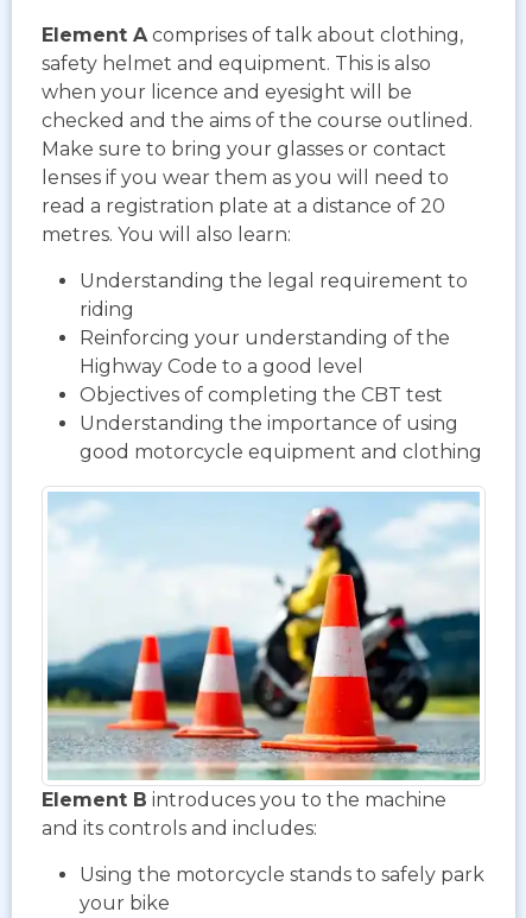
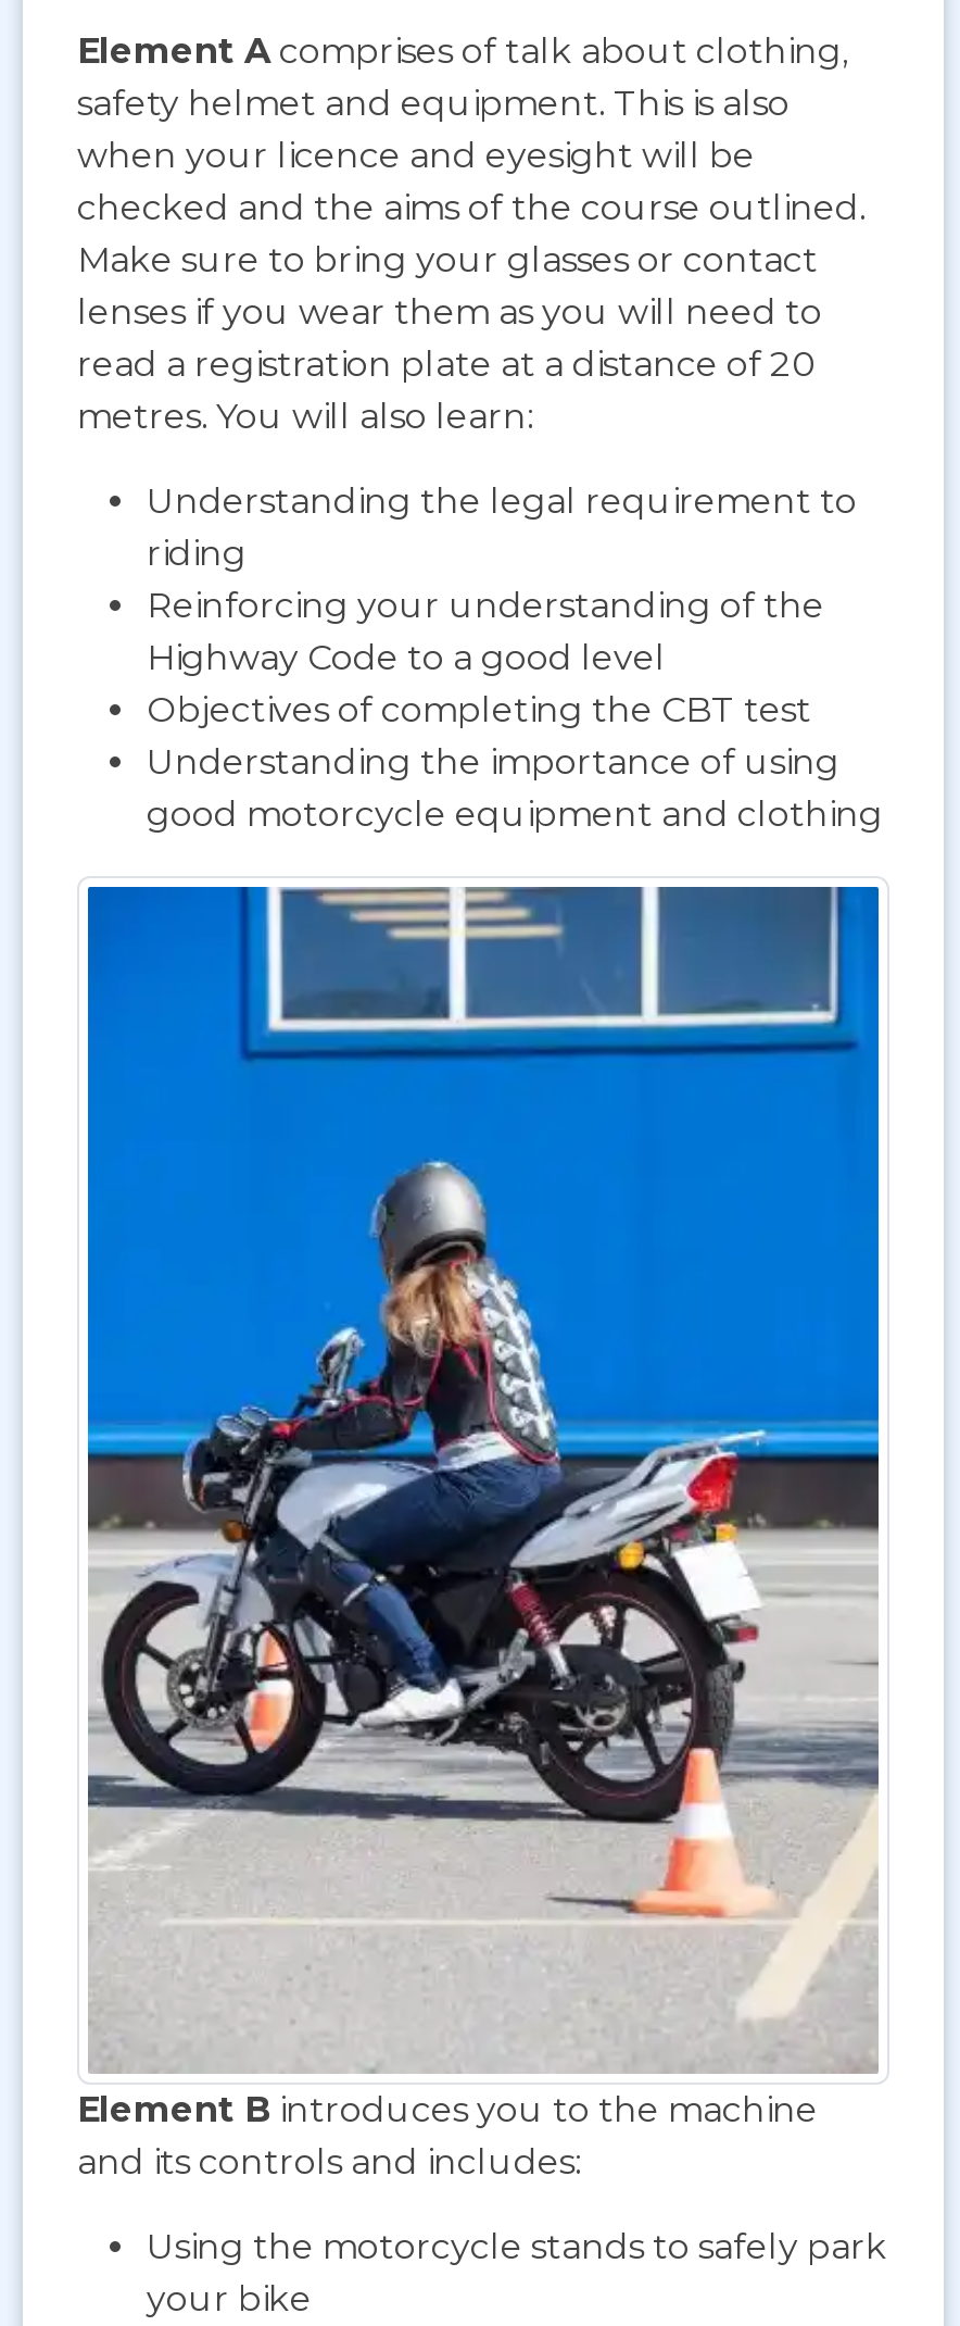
- [image]
+ [image]
